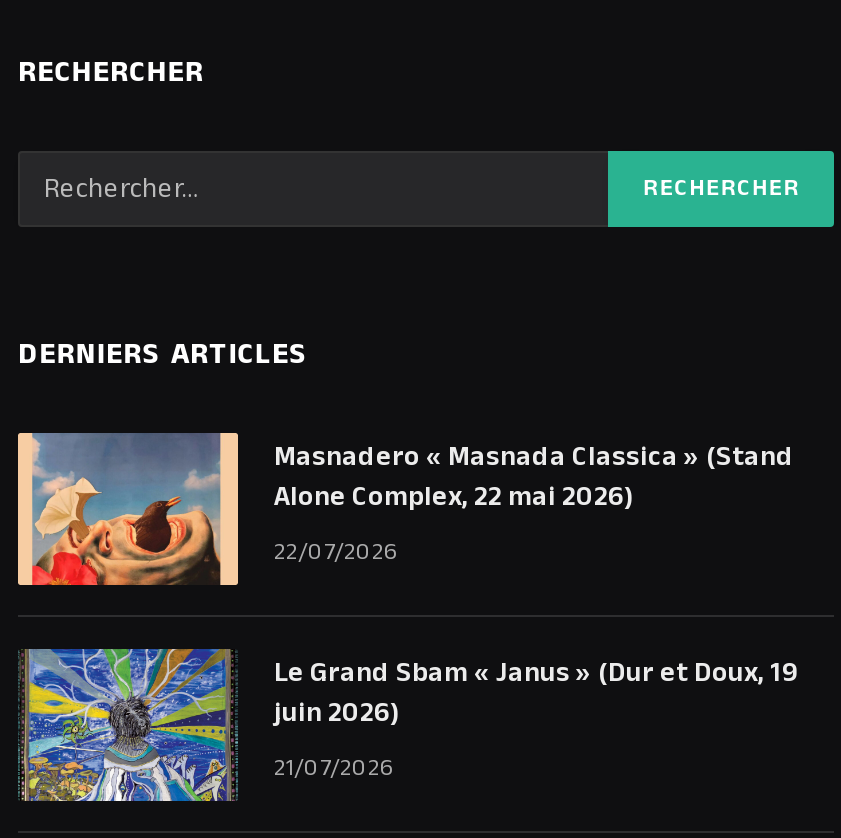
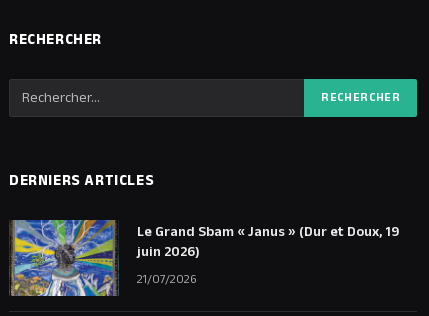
- [image]
- Masnadero « Masnada Classica » (Stand
- Alone Complex, 22 mai 2026)
- 22/07/2026
